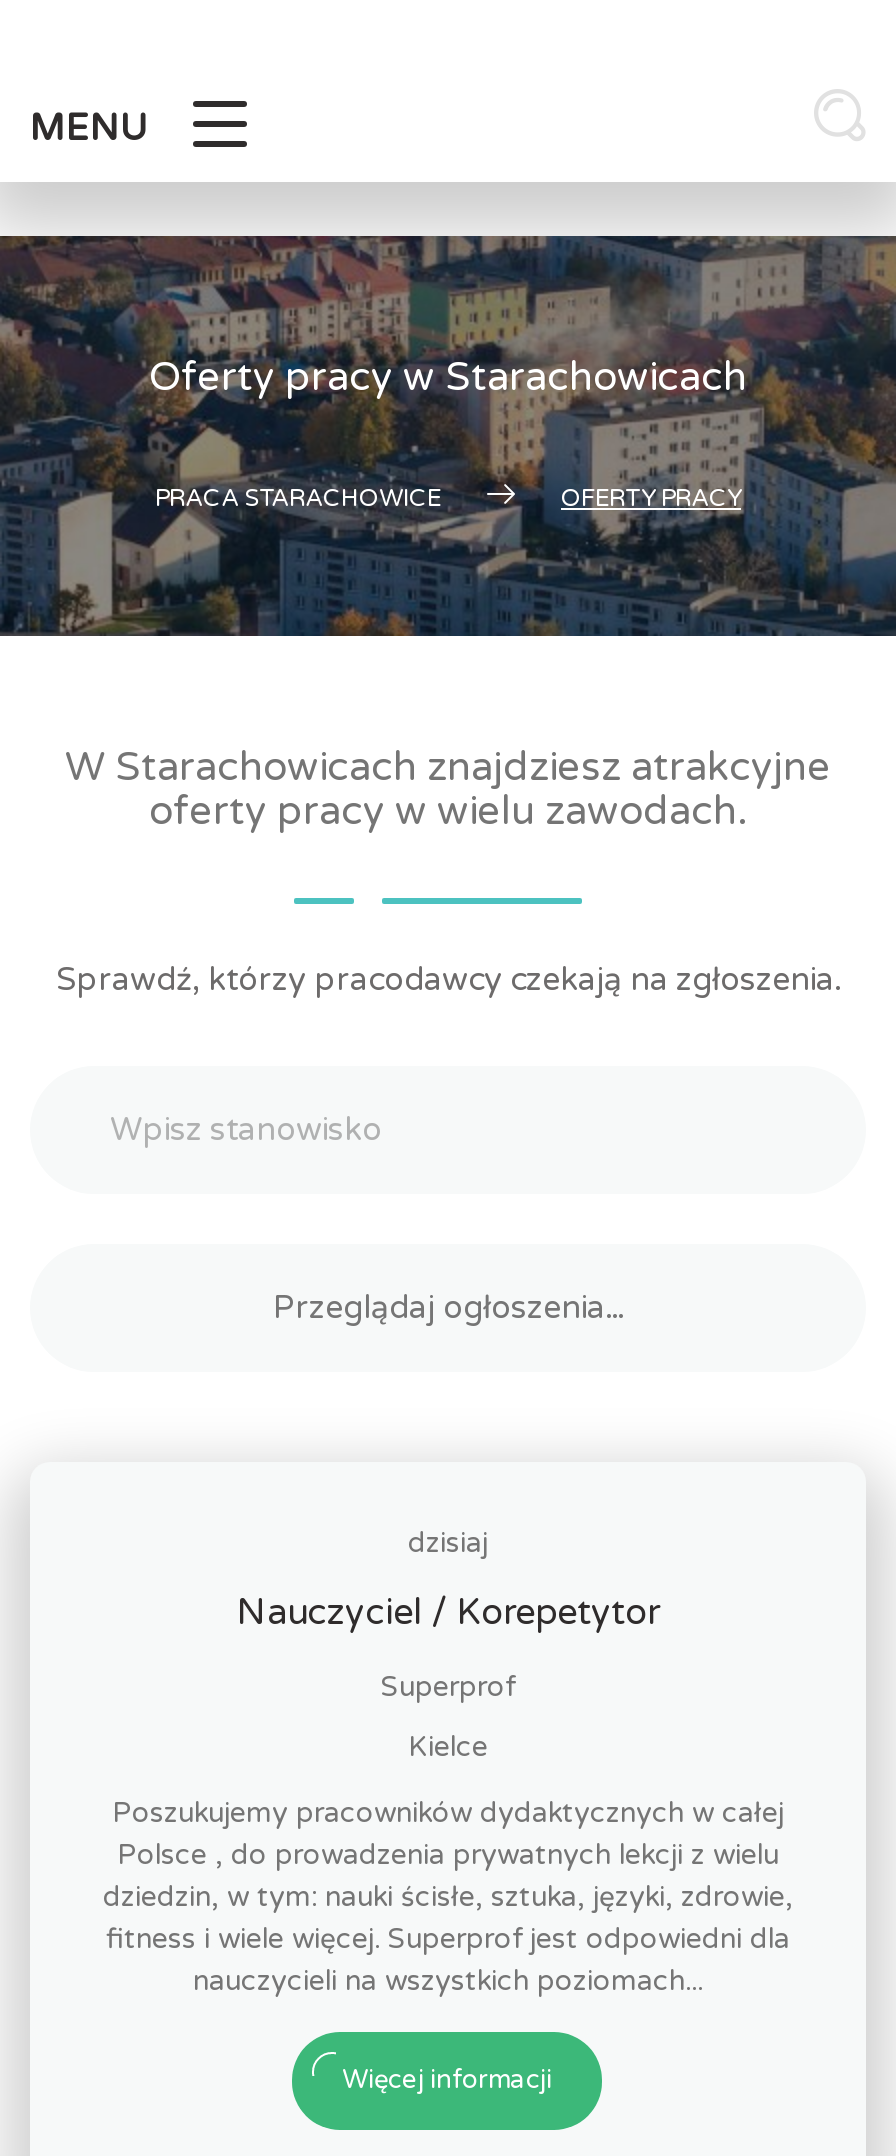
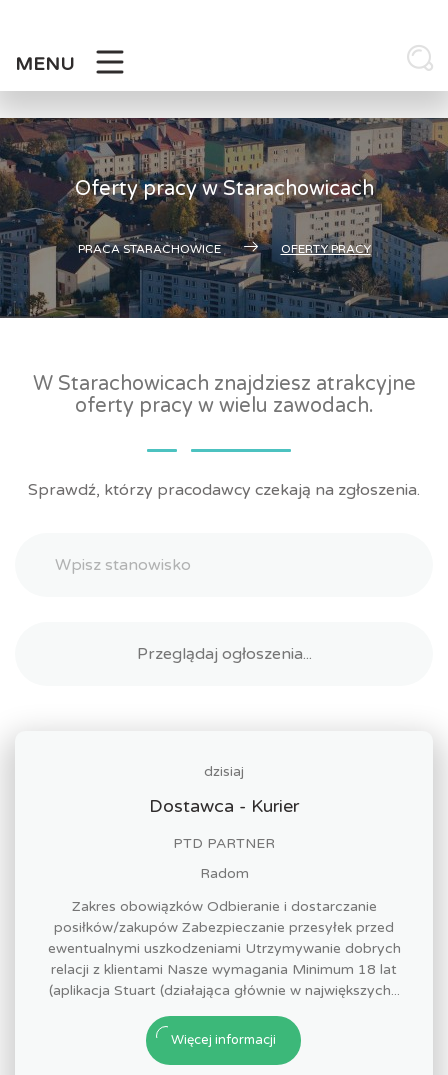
- Nauczyciel / Korepetytor
+ Dostawca - Kurier

- Superprof
+ PTD PARTNER

- Kielce
+ Radom

- Poszukujemy pracowników dydaktycznych w całej
- Polsce , do prowadzenia prywatnych lekcji z wielu
- dziedzin, w tym: nauki ścisłe, sztuka, języki, zdrowie,
- fitness i wiele więcej. Superprof jest odpowiedni dla
- nauczycieli na wszystkich poziomach...
+ Zakres obowiązków Odbieranie i dostarczanie
+ posiłków/zakupów Zabezpieczanie przesyłek przed
+ ewentualnymi uszkodzeniami Utrzymywanie dobrych
+ relacji z klientami Nasze wymagania Minimum 18 lat
+ (aplikacja Stuart (działająca głównie w największych...
